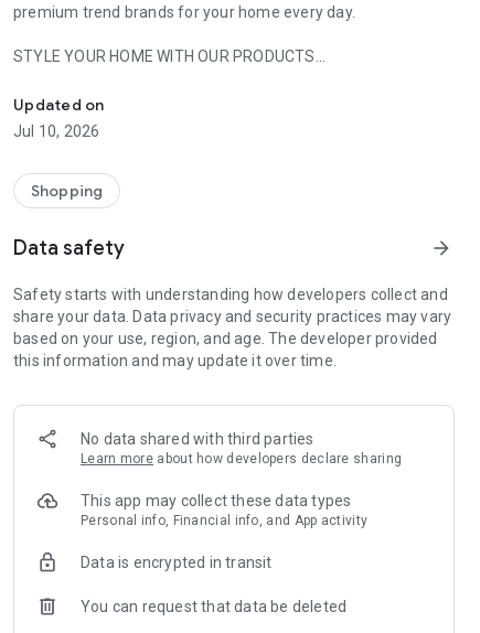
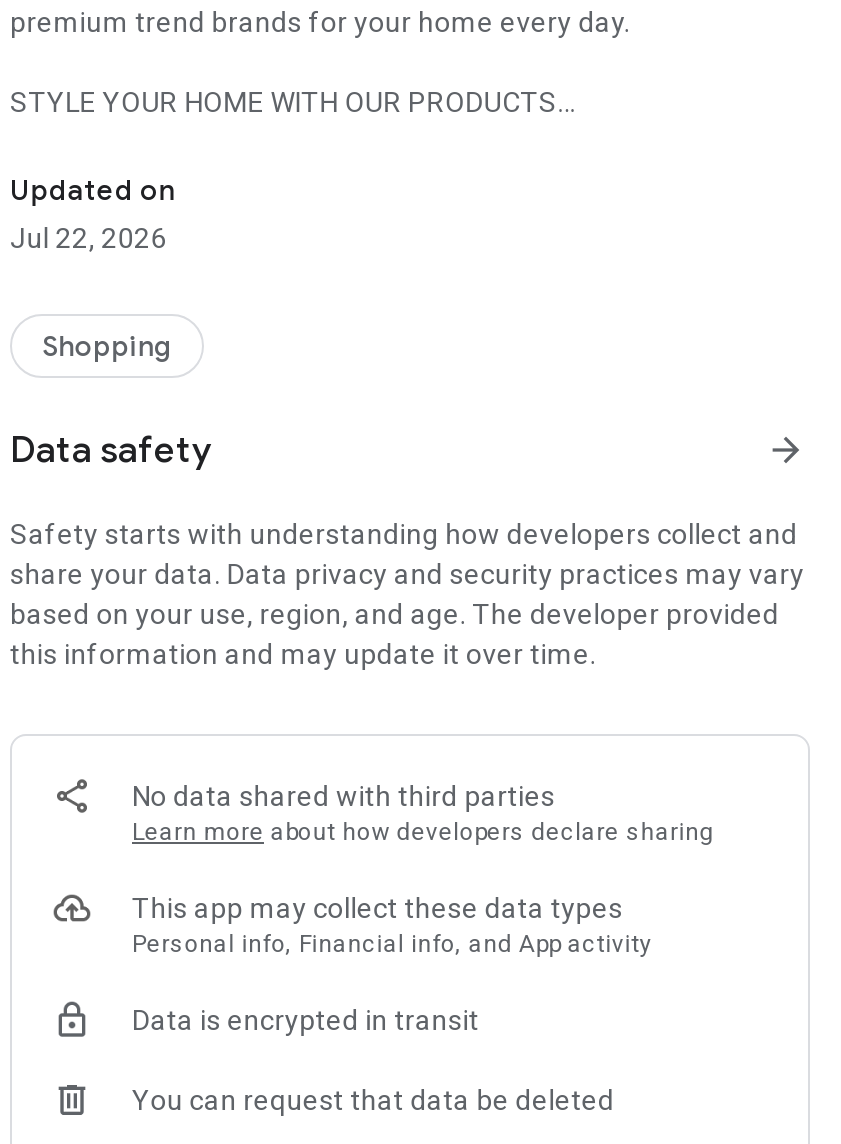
- Jul 10, 2026
+ Jul 22, 2026
